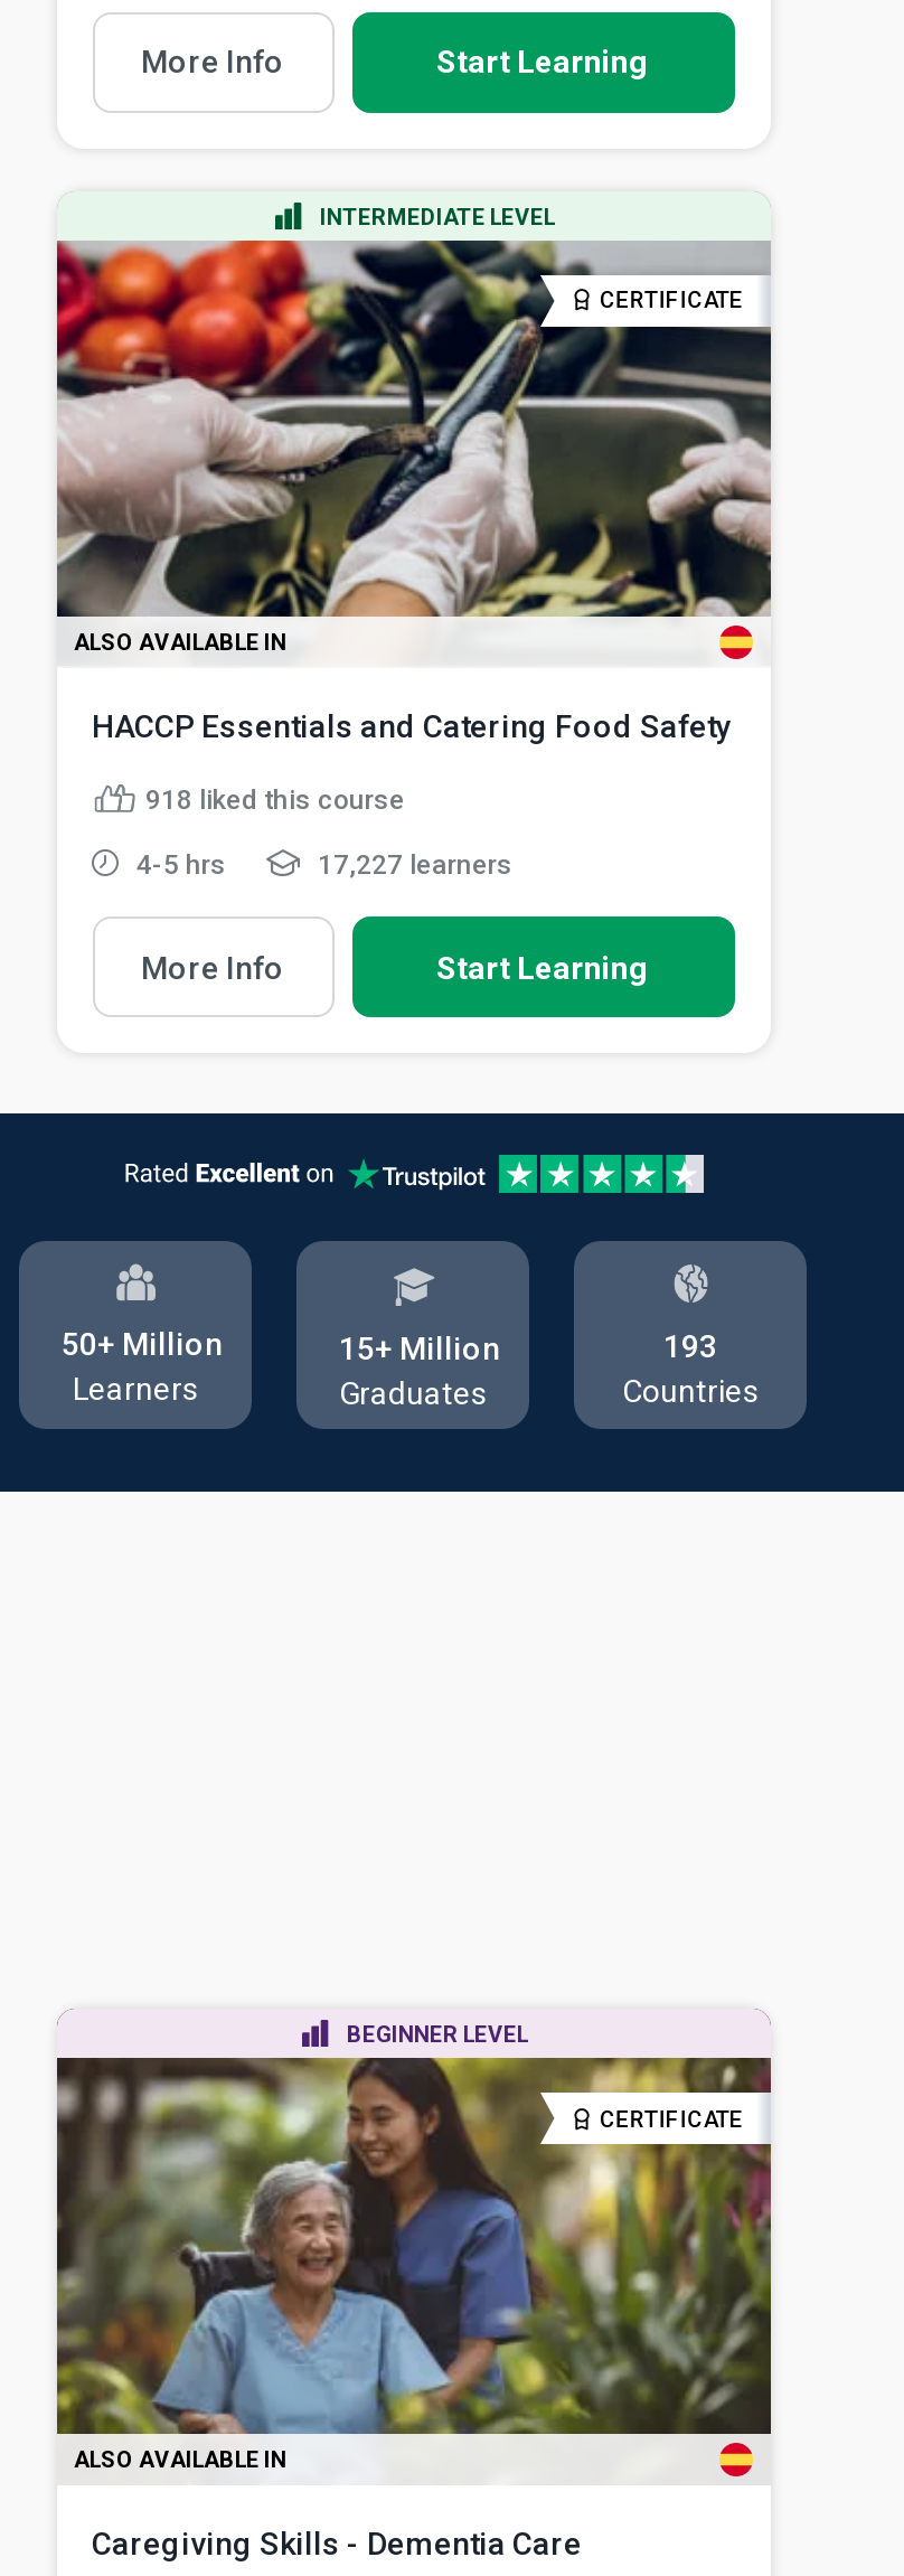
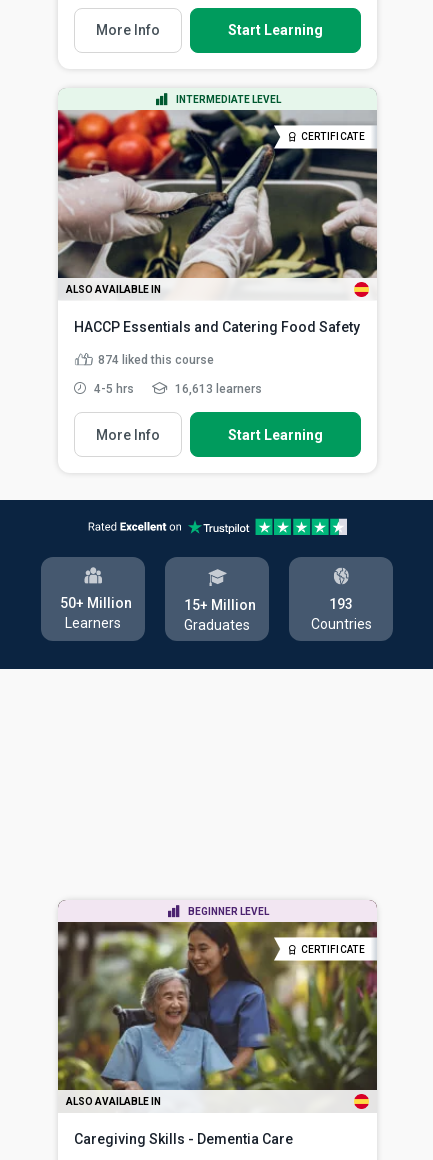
- 918 liked this course
+ 874 liked this course

- 17,227 learners
+ 16,613 learners
